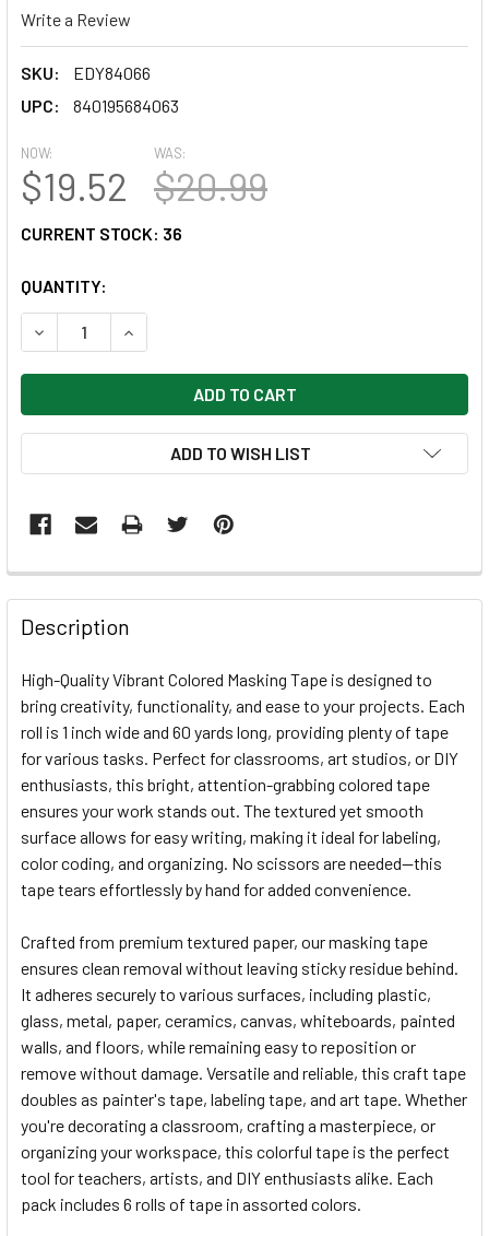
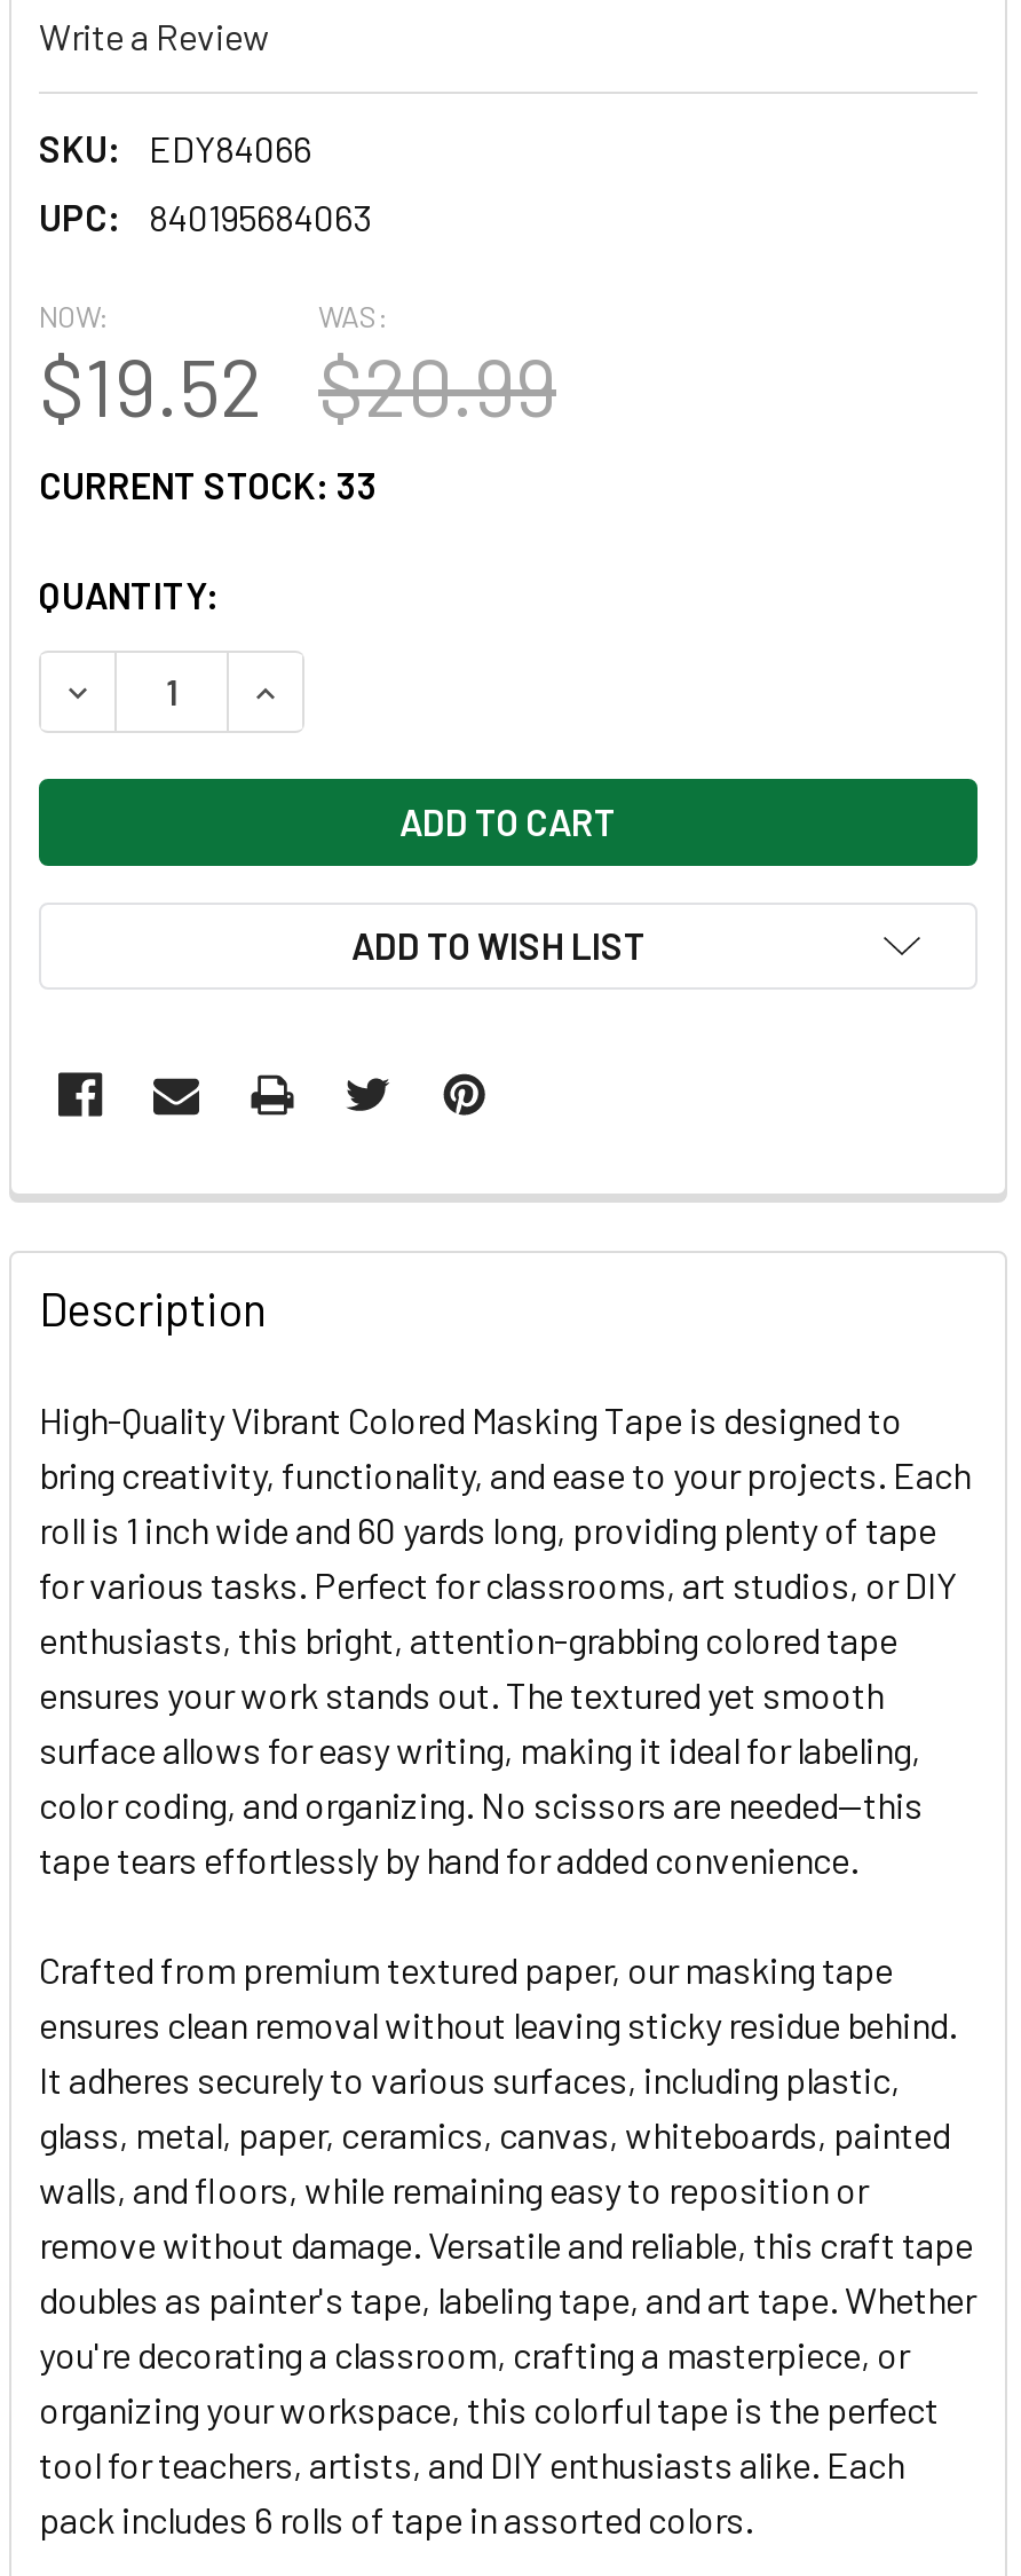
- CURRENT STOCK: 36
+ CURRENT STOCK: 33
